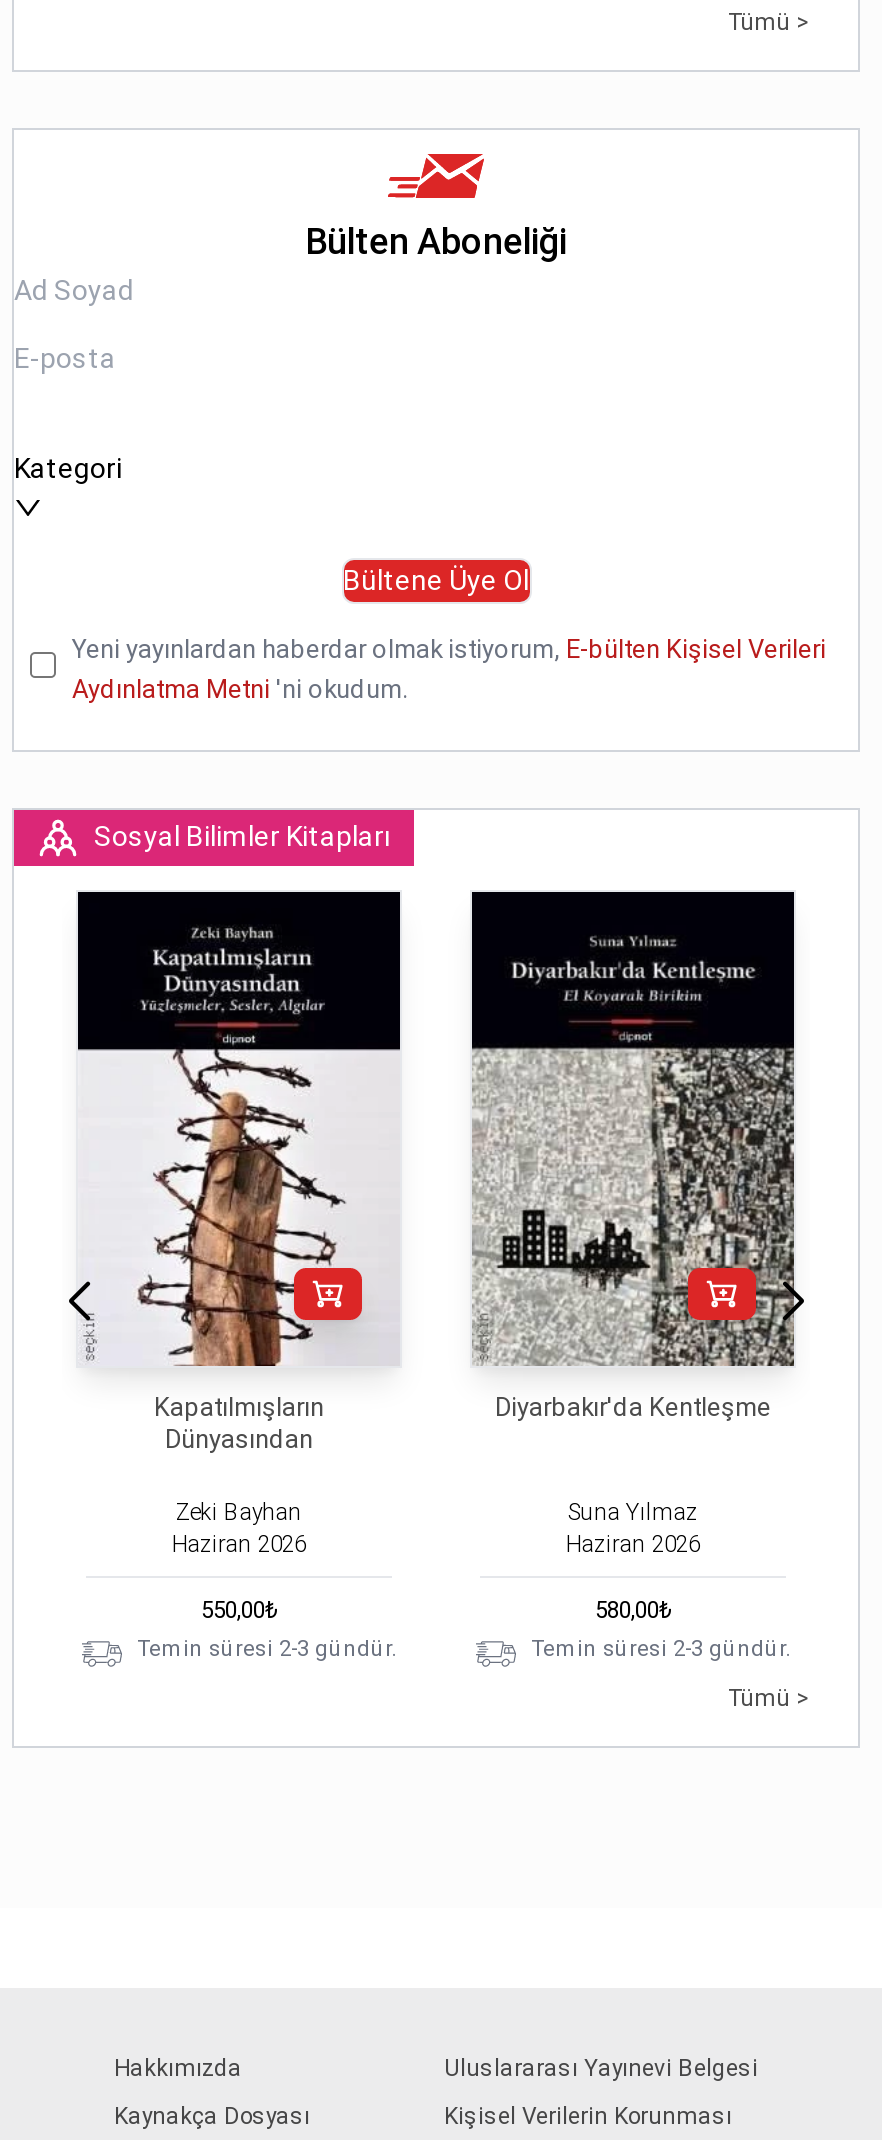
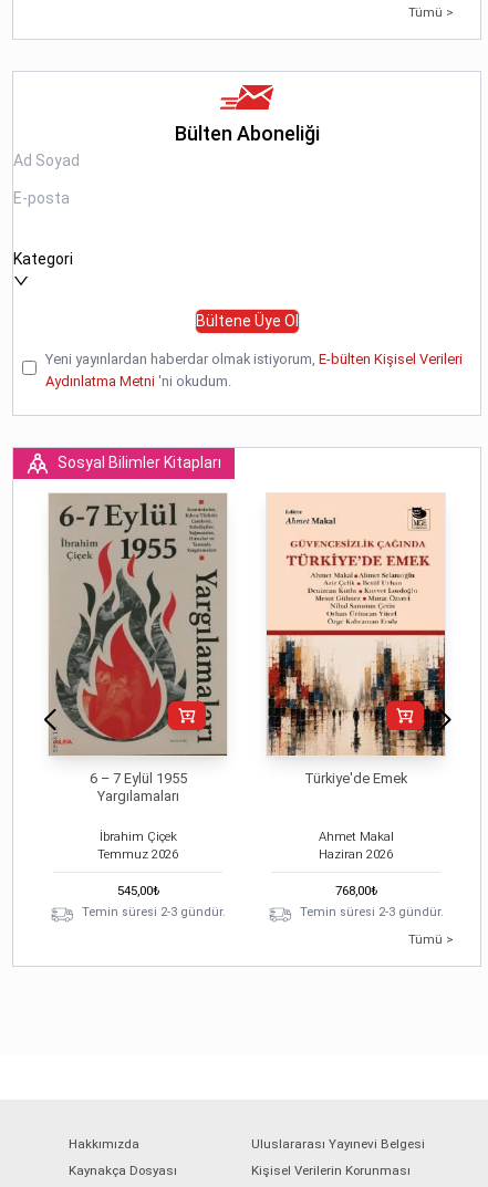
- [image]
- Kapatılmışların
- Dünyasından
+ [image]
+ 6 – 7 Eylül 1955
+ Yargılamaları

- [image]
- Diyarbakır'da Kentleşme
+ [image]
+ Türkiye'de Emek

- Zeki Bayhan
- Haziran 2026
+ İbrahim Çiçek
+ Temmuz 2026

- Suna Yılmaz
+ Ahmet Makal

- 550,00₺
+ 545,00₺

- 580,00₺
+ 768,00₺
